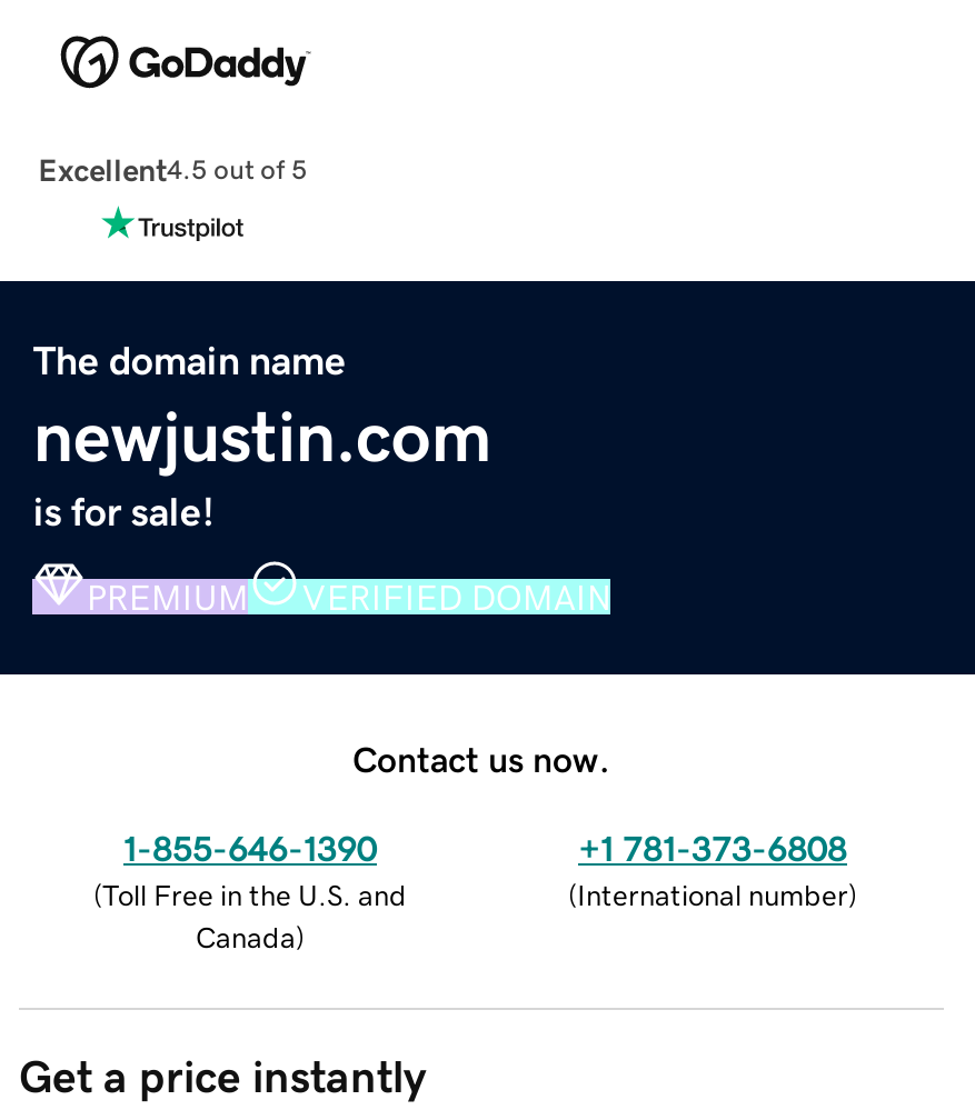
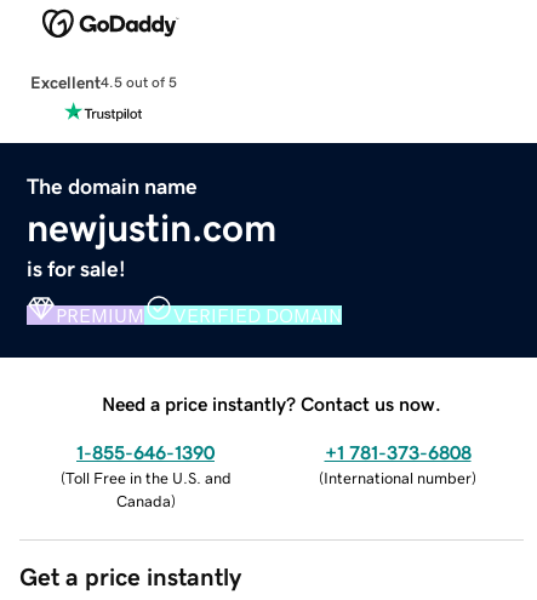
- Contact us now.
+ Need a price instantly? Contact us now.
